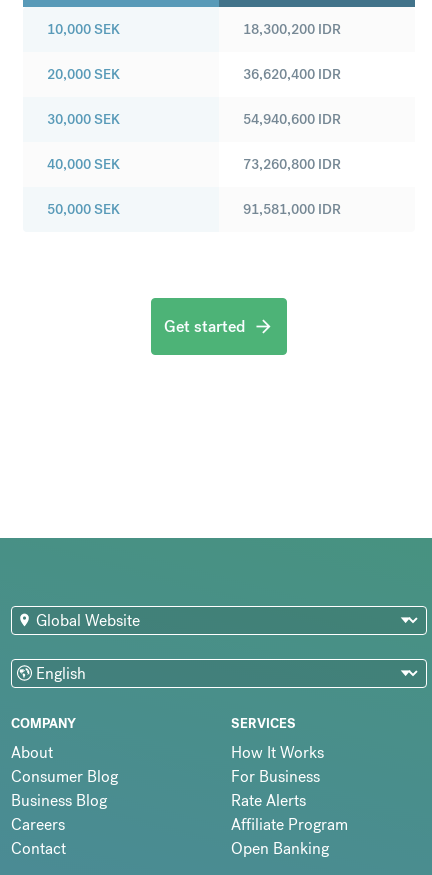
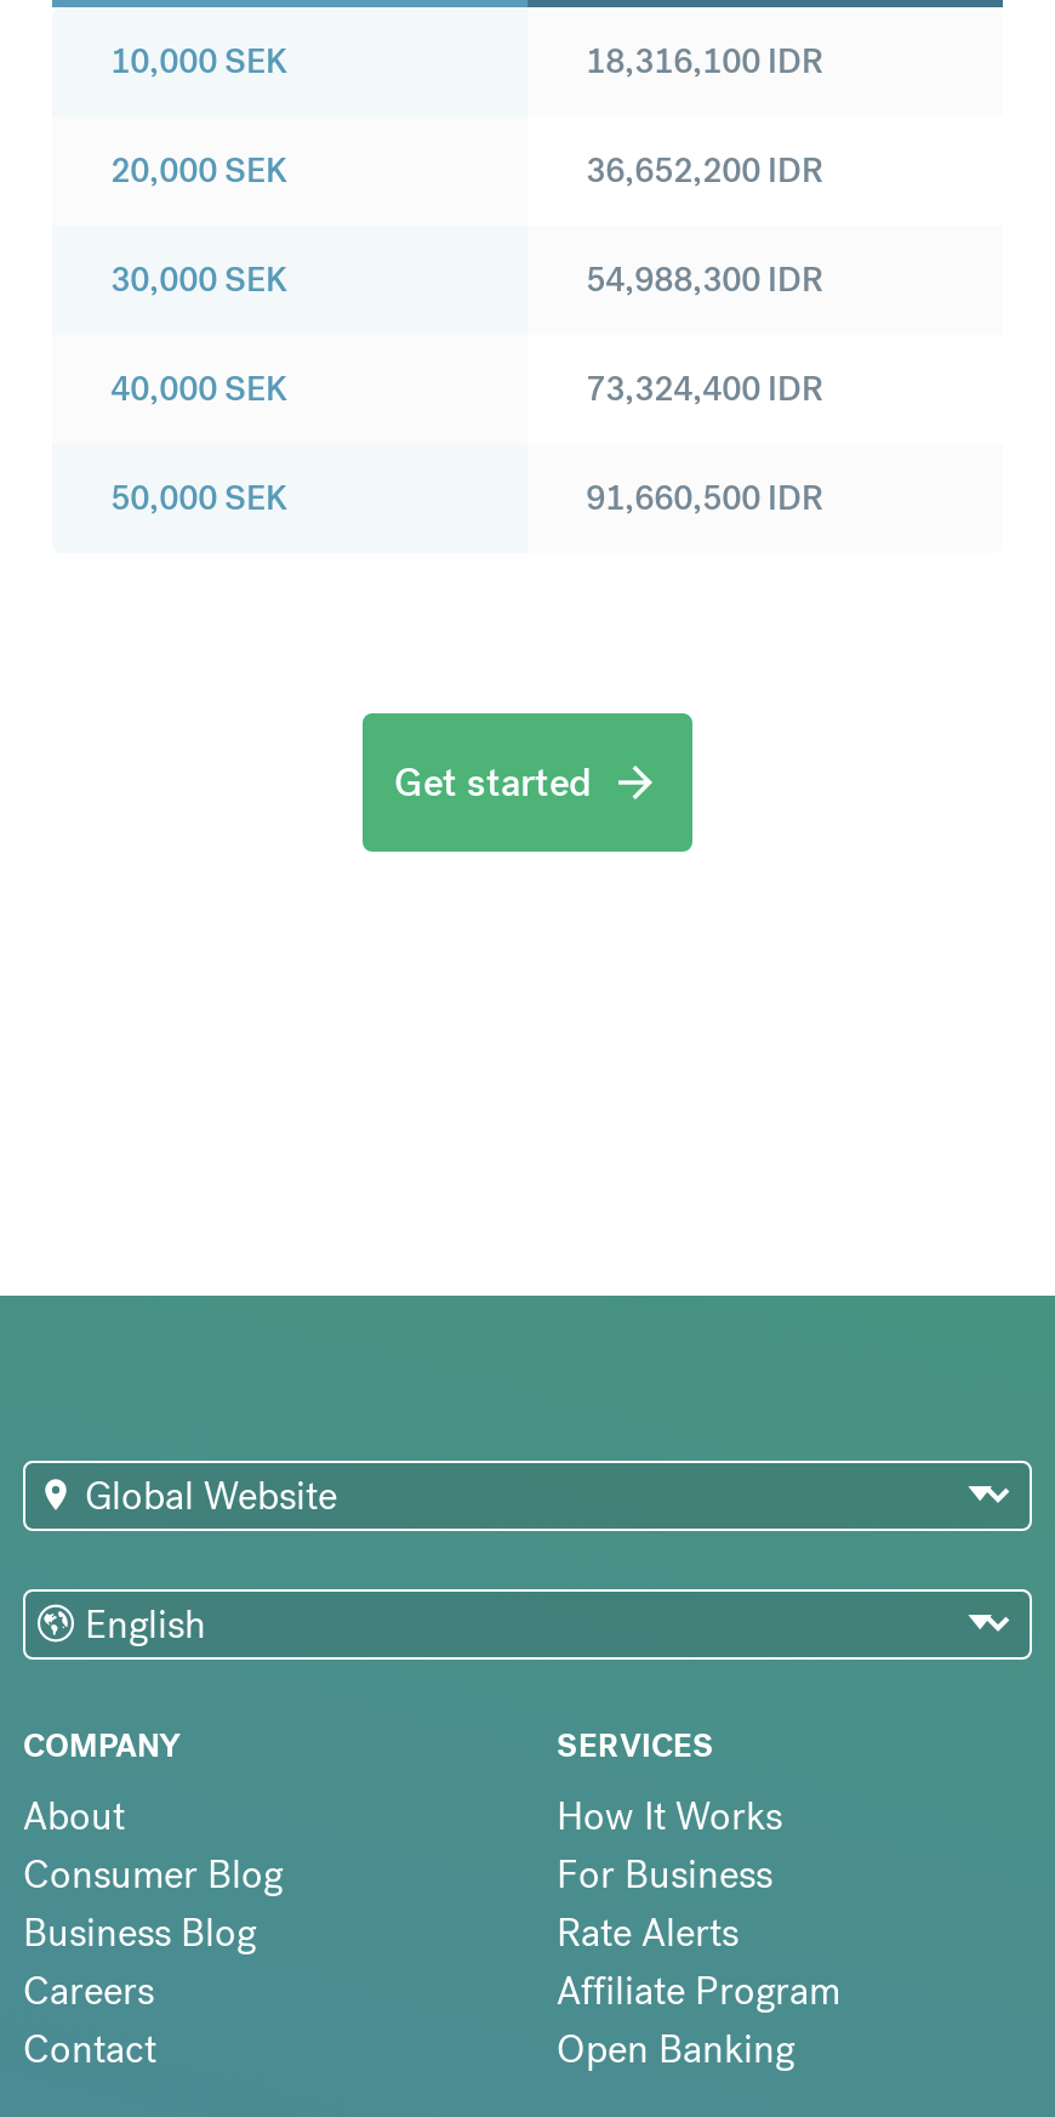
- 18,300,200 IDR
+ 18,316,100 IDR

- 36,620,400 IDR
+ 36,652,200 IDR

- 54,940,600 IDR
+ 54,988,300 IDR

- 73,260,800 IDR
+ 73,324,400 IDR

- 91,581,000 IDR
+ 91,660,500 IDR
